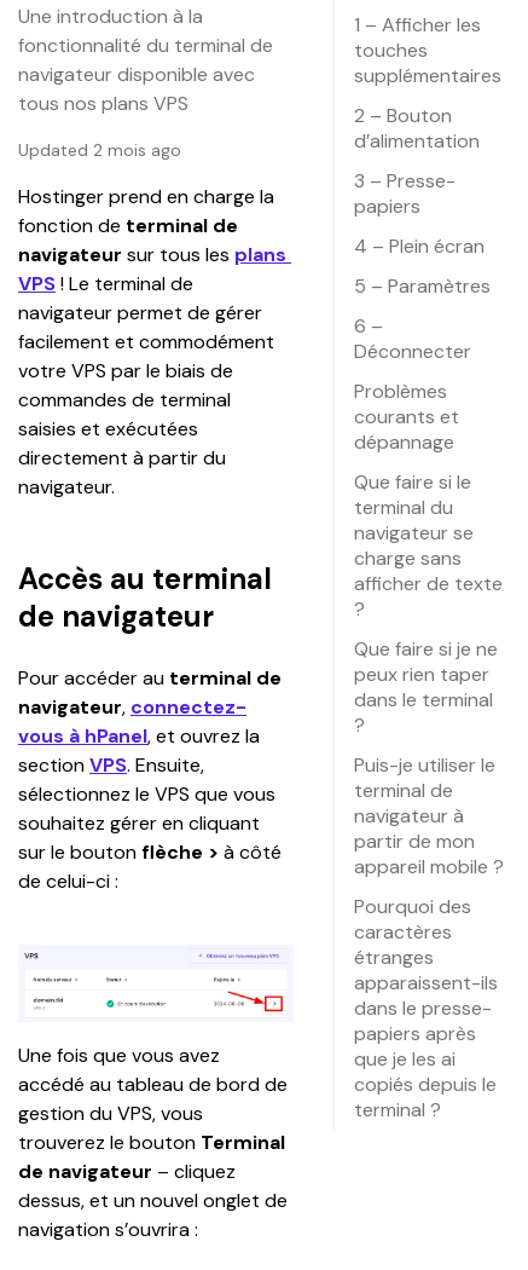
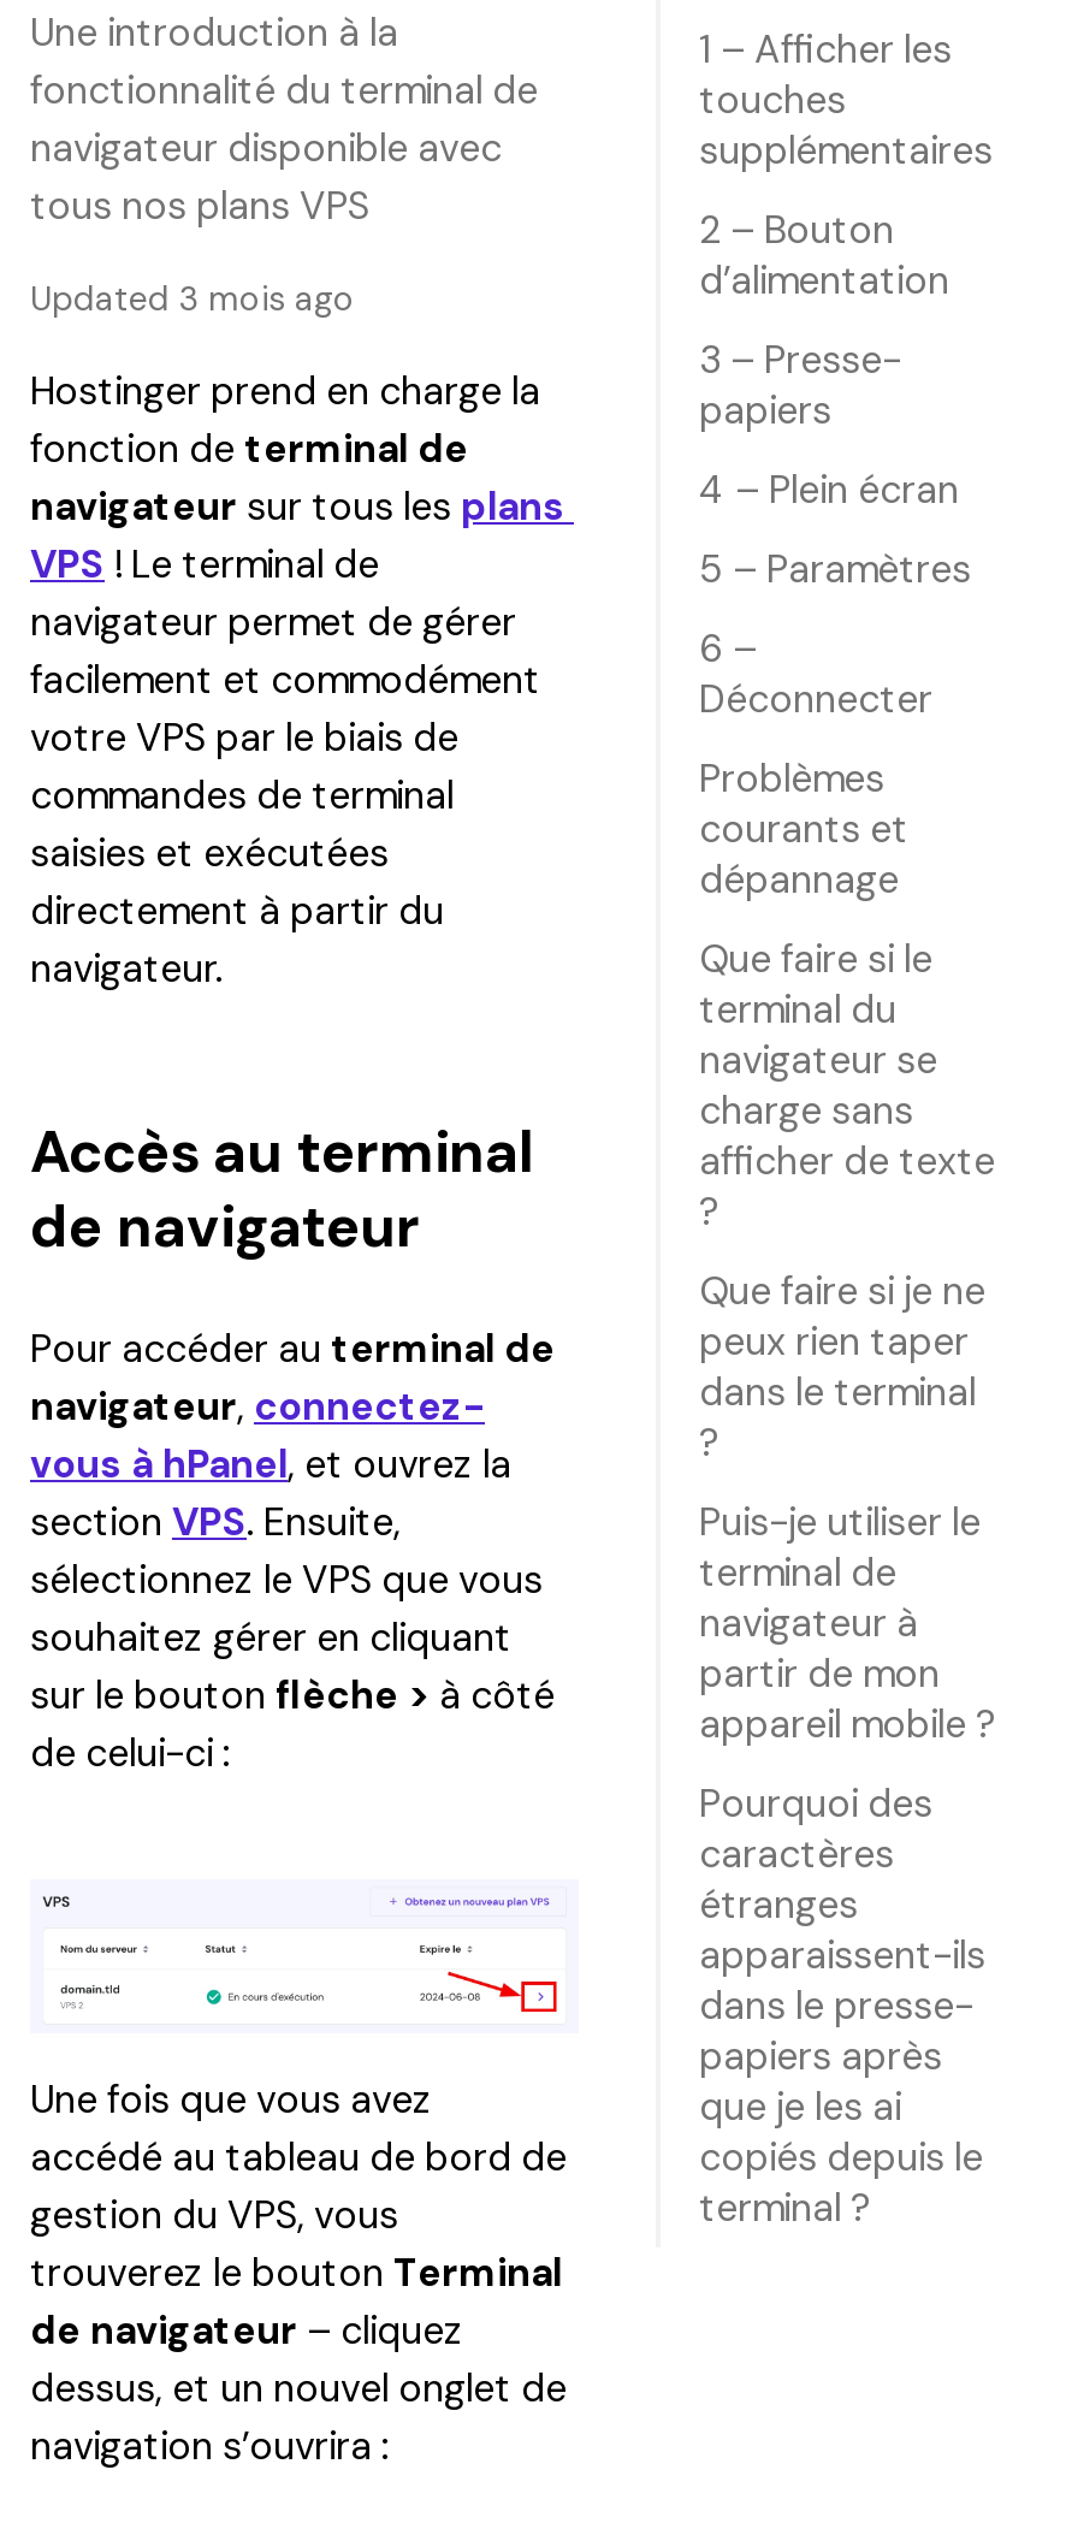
- Updated 2 mois ago
+ Updated 3 mois ago
